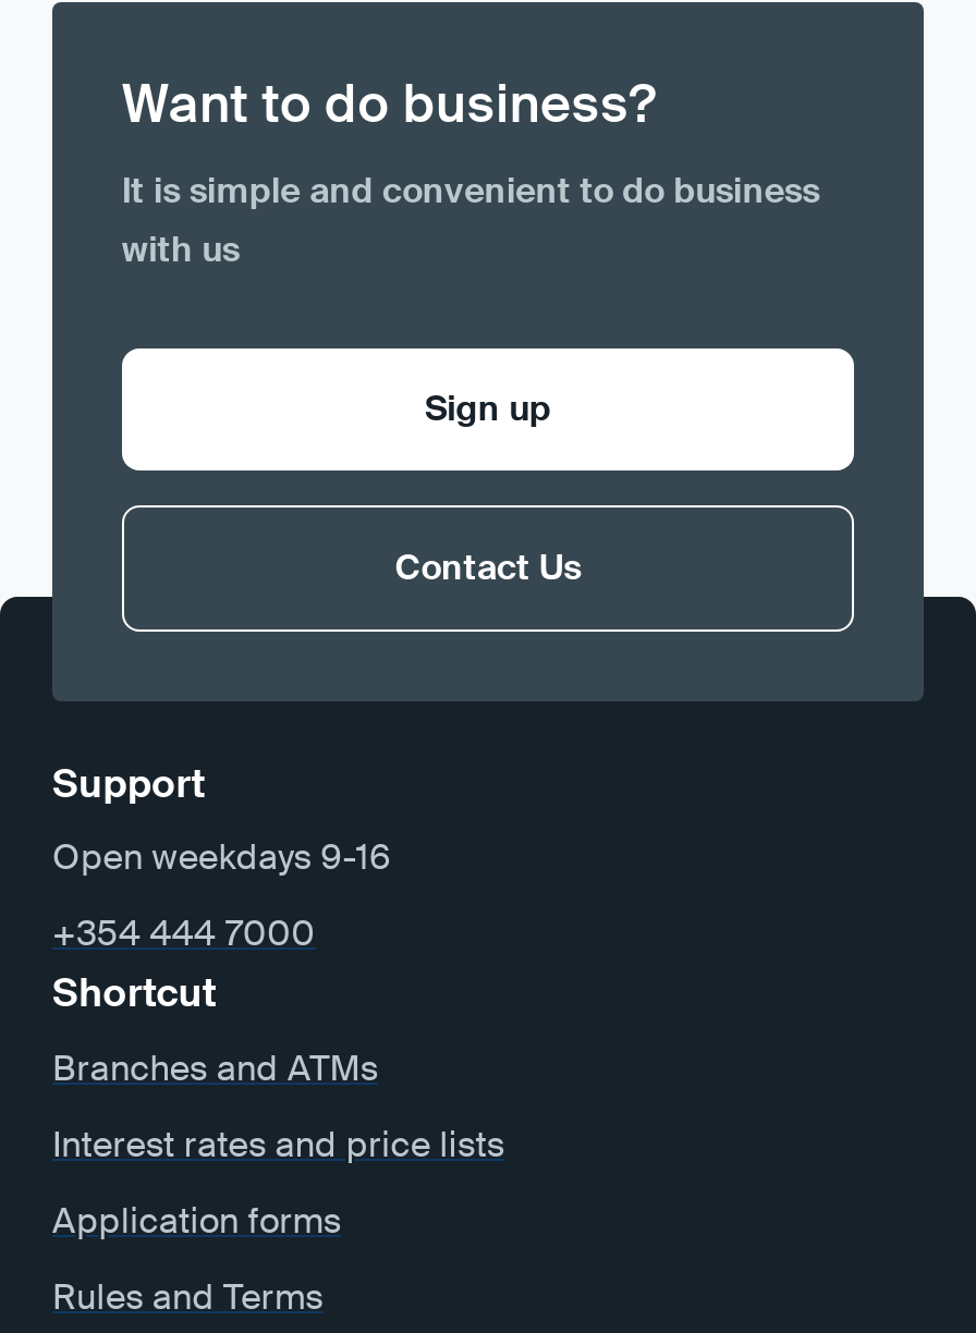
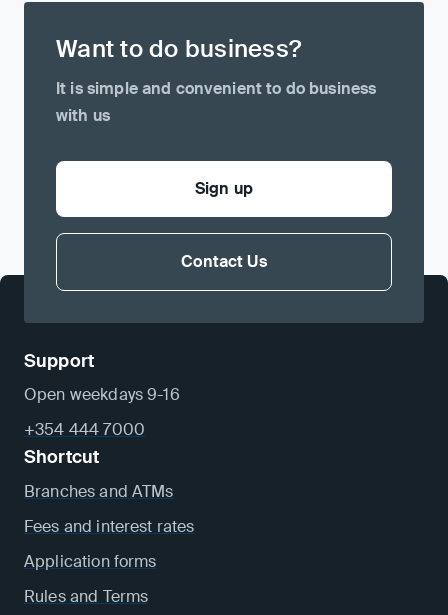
- Interest rates and price lists
+ Fees and interest rates
